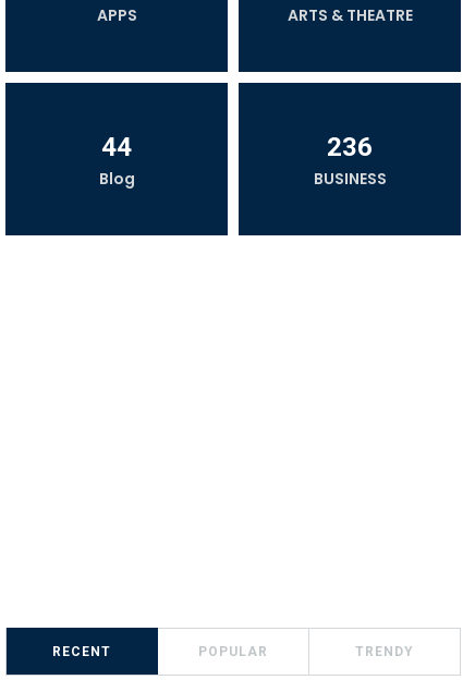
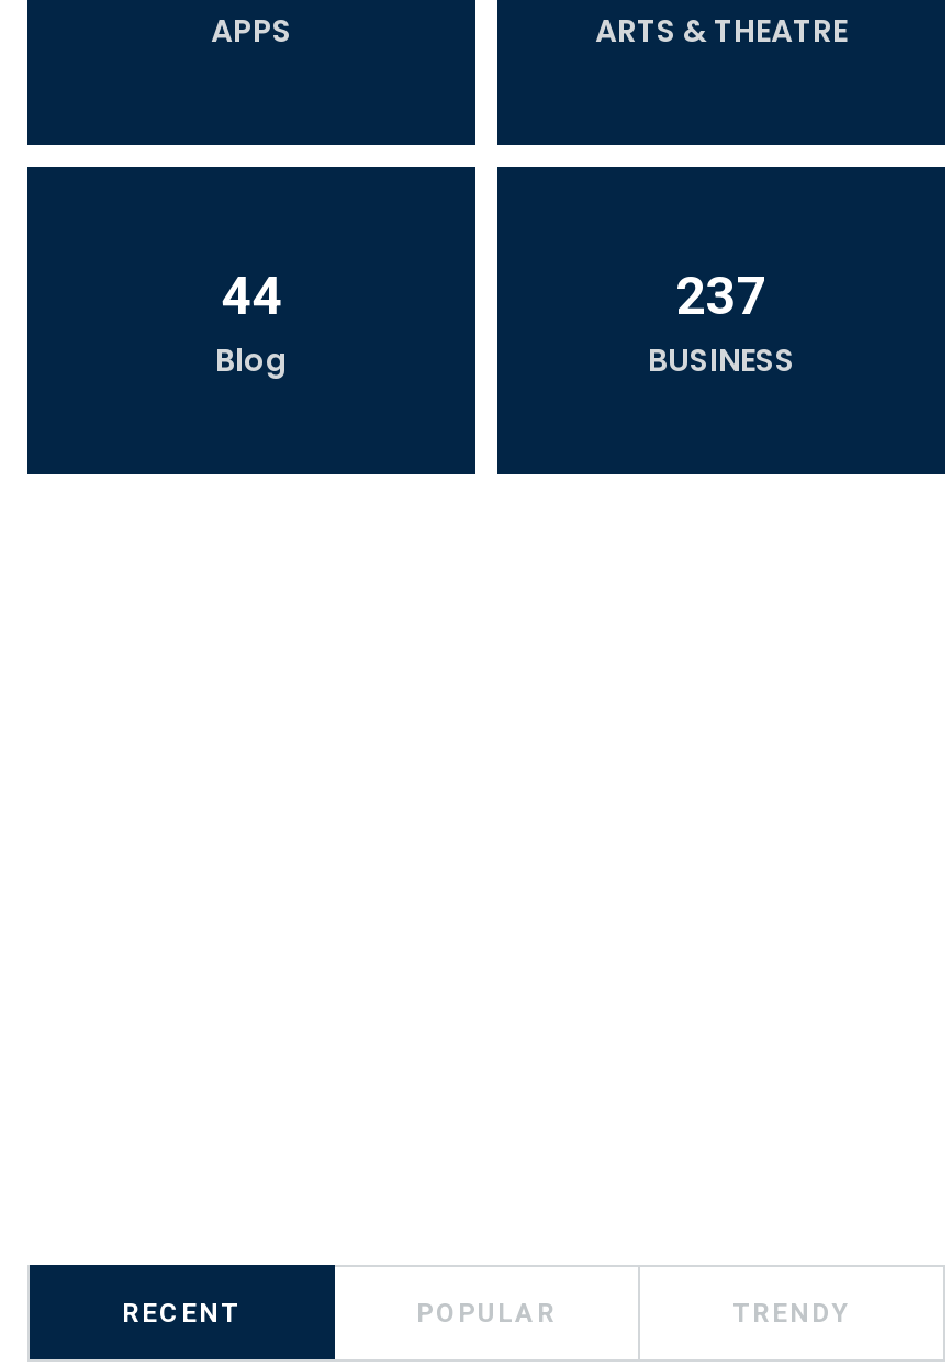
- 236
+ 237
